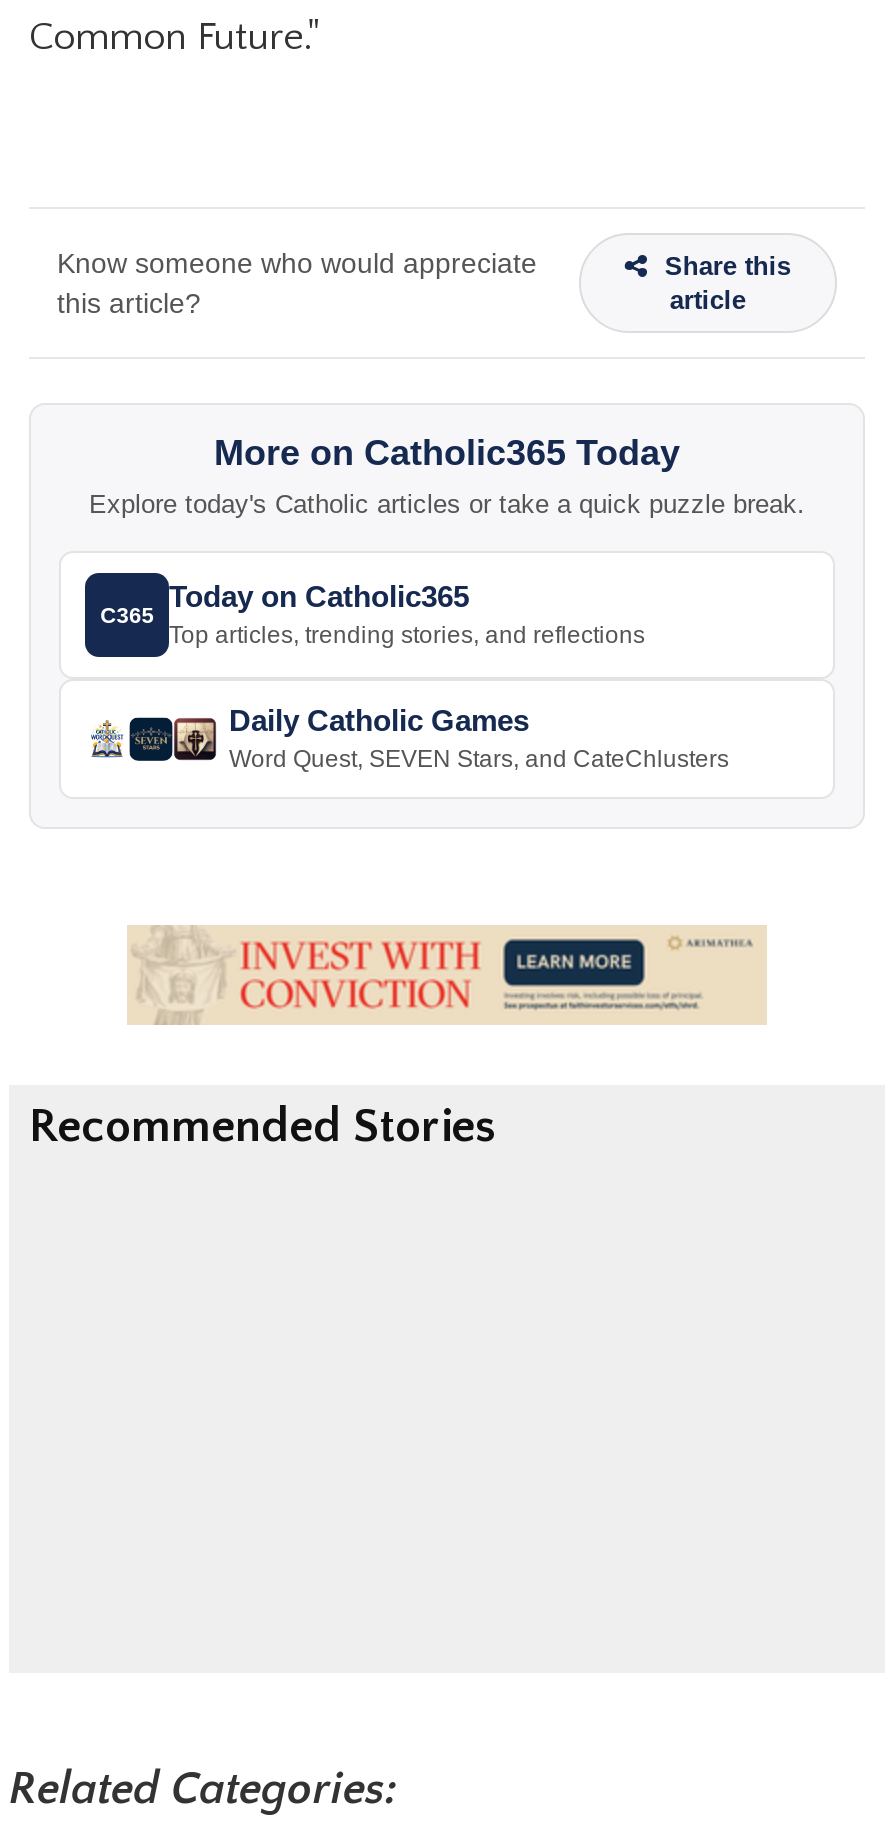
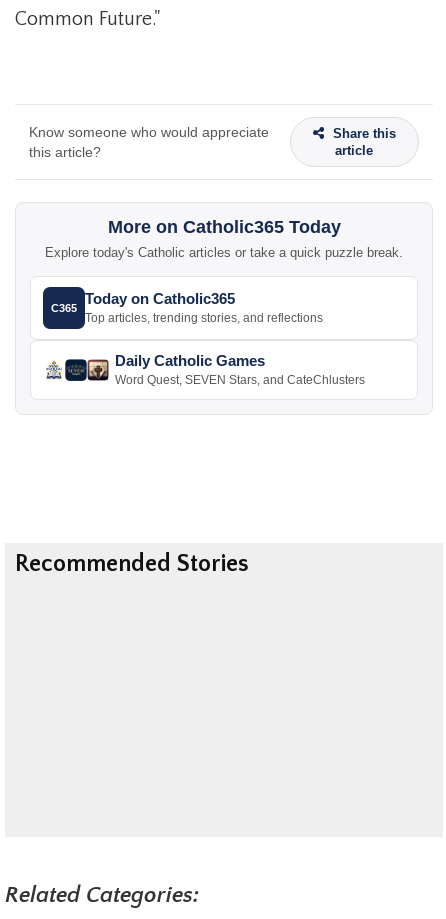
- [image]
